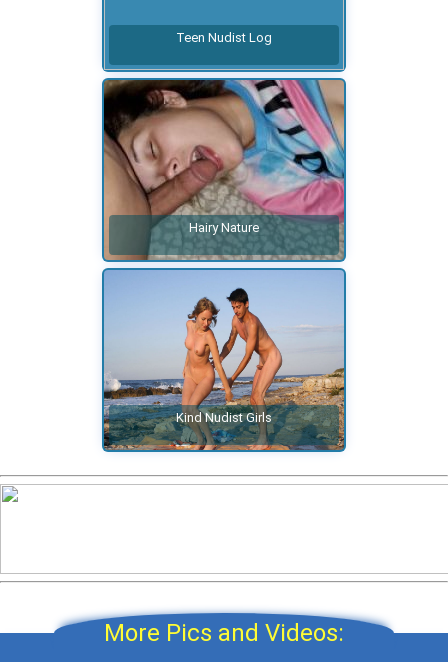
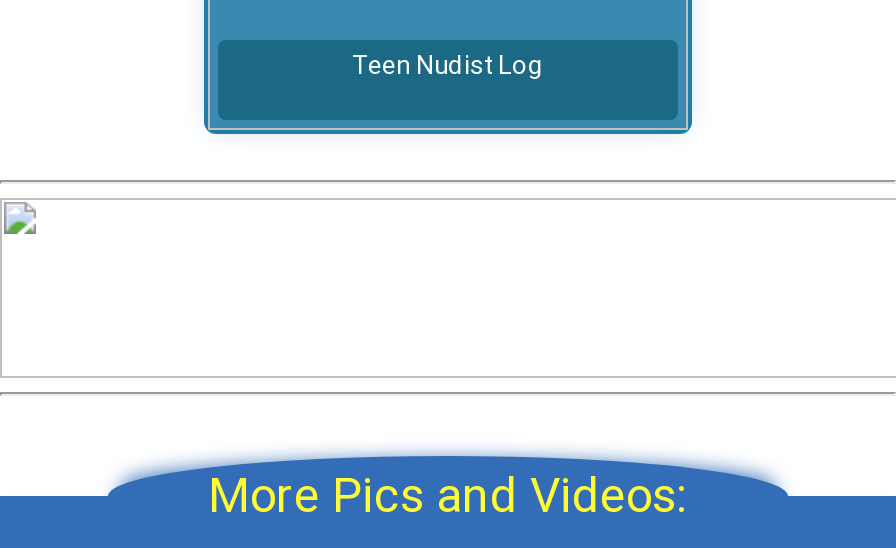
- [image]
- Hairy Nature

- Kind Nudist Girls
